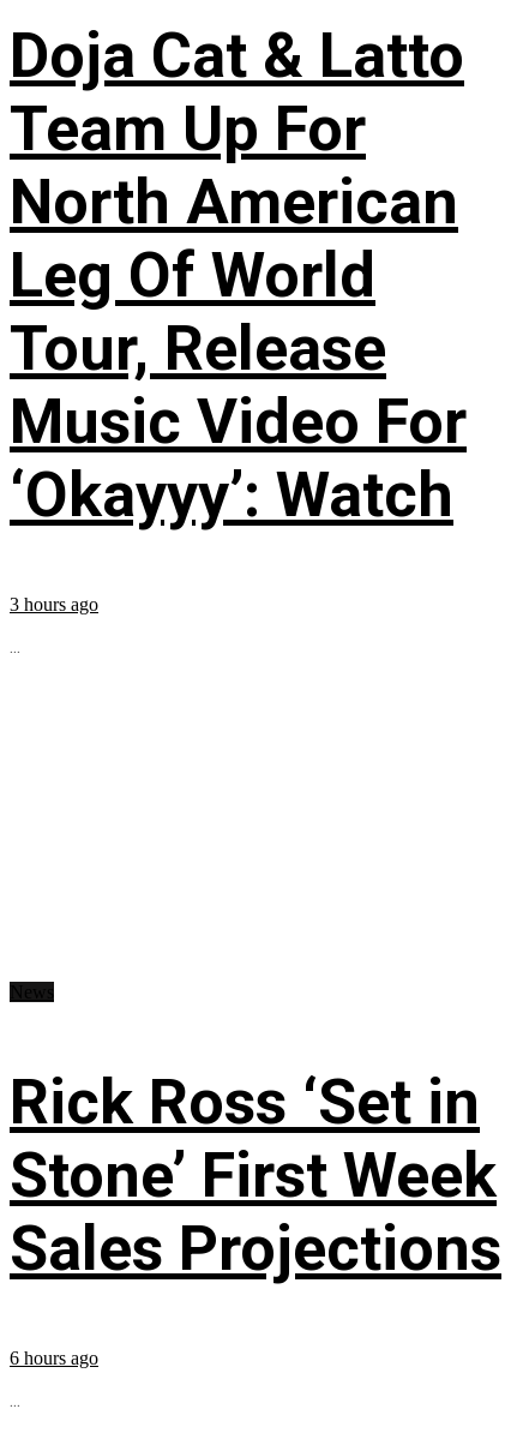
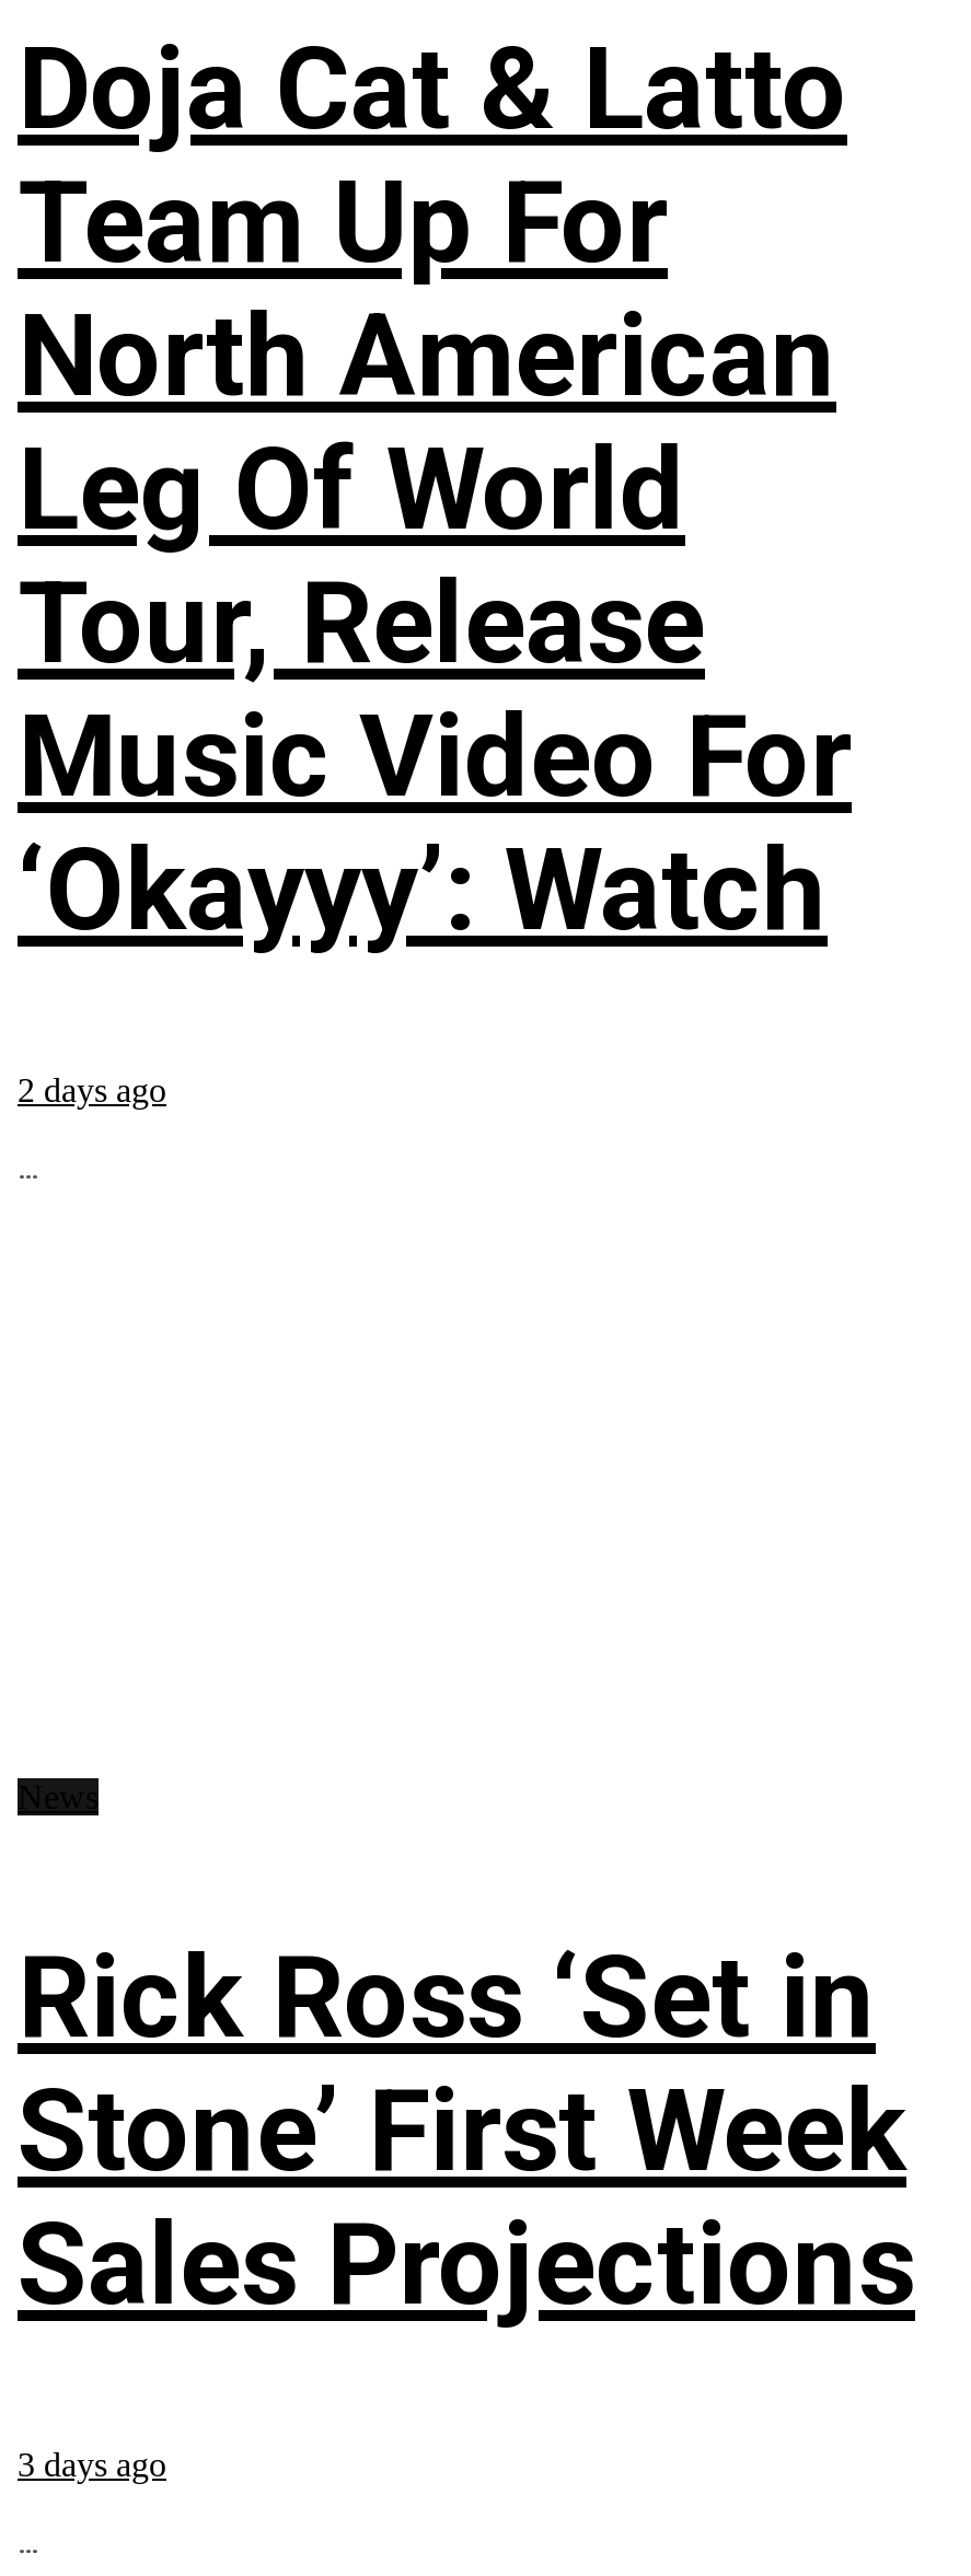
- 3 hours ago
+ 2 days ago

- 6 hours ago
+ 3 days ago
